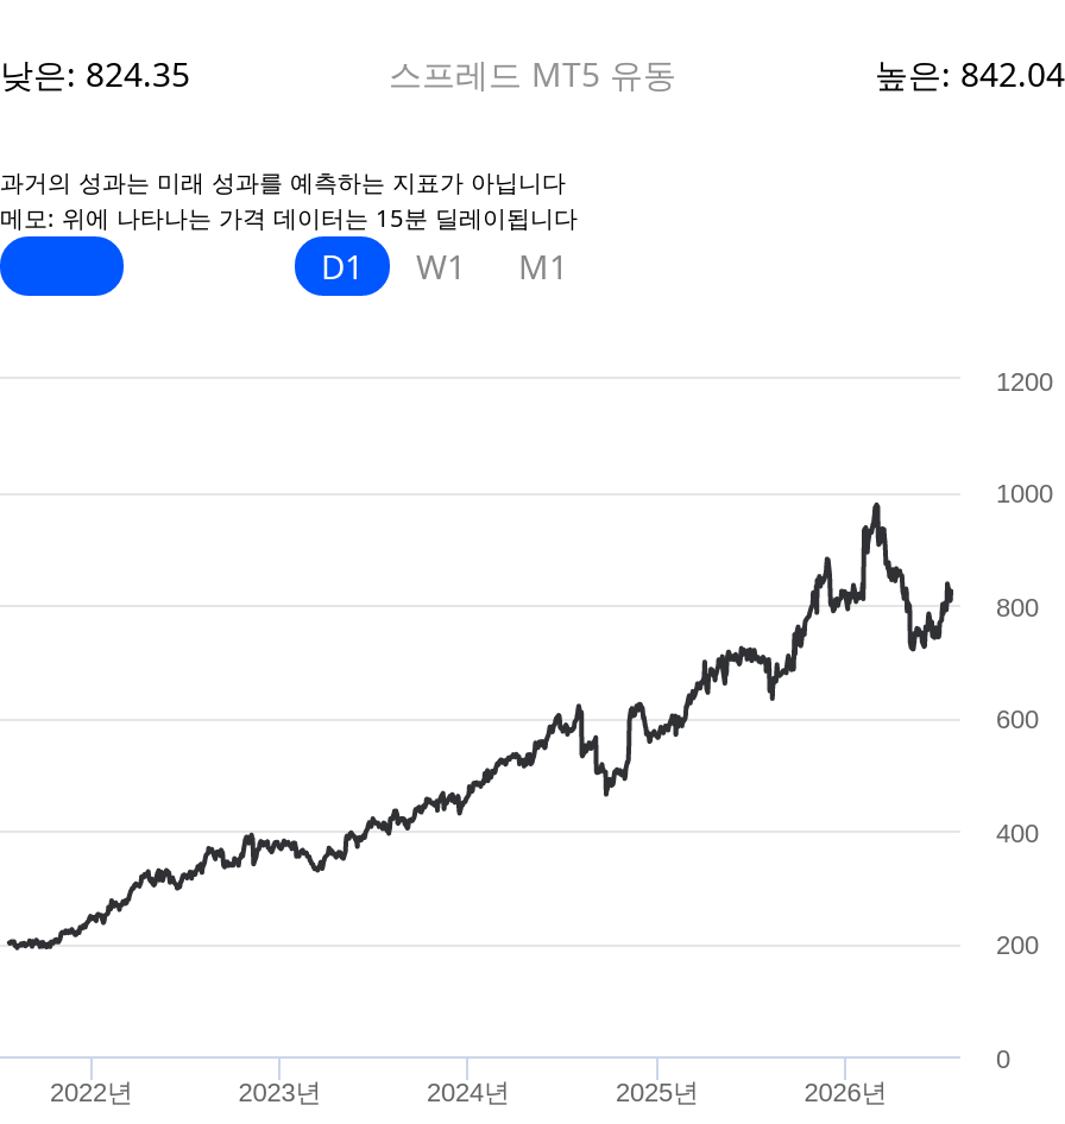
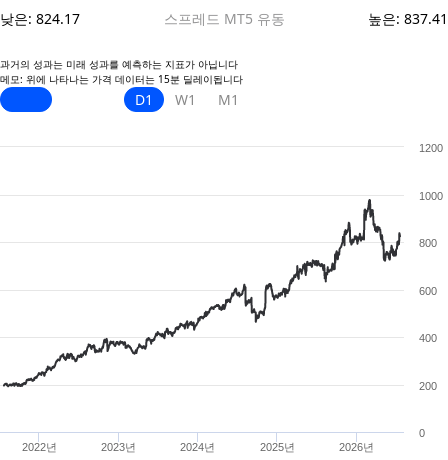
- 낮은: 824.35
+ 낮은: 824.17

- 높은: 842.04
+ 높은: 837.41
